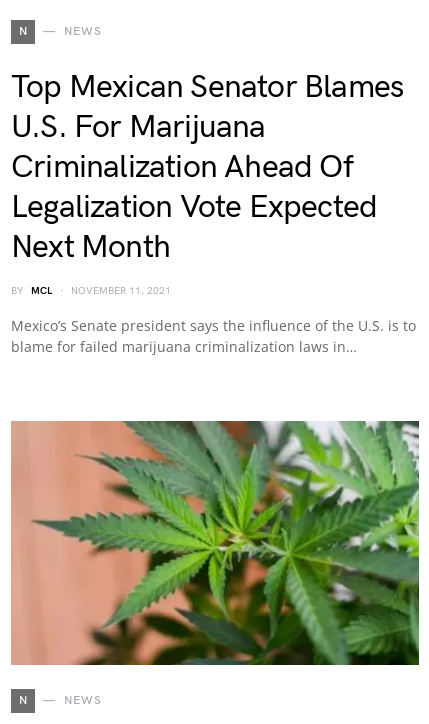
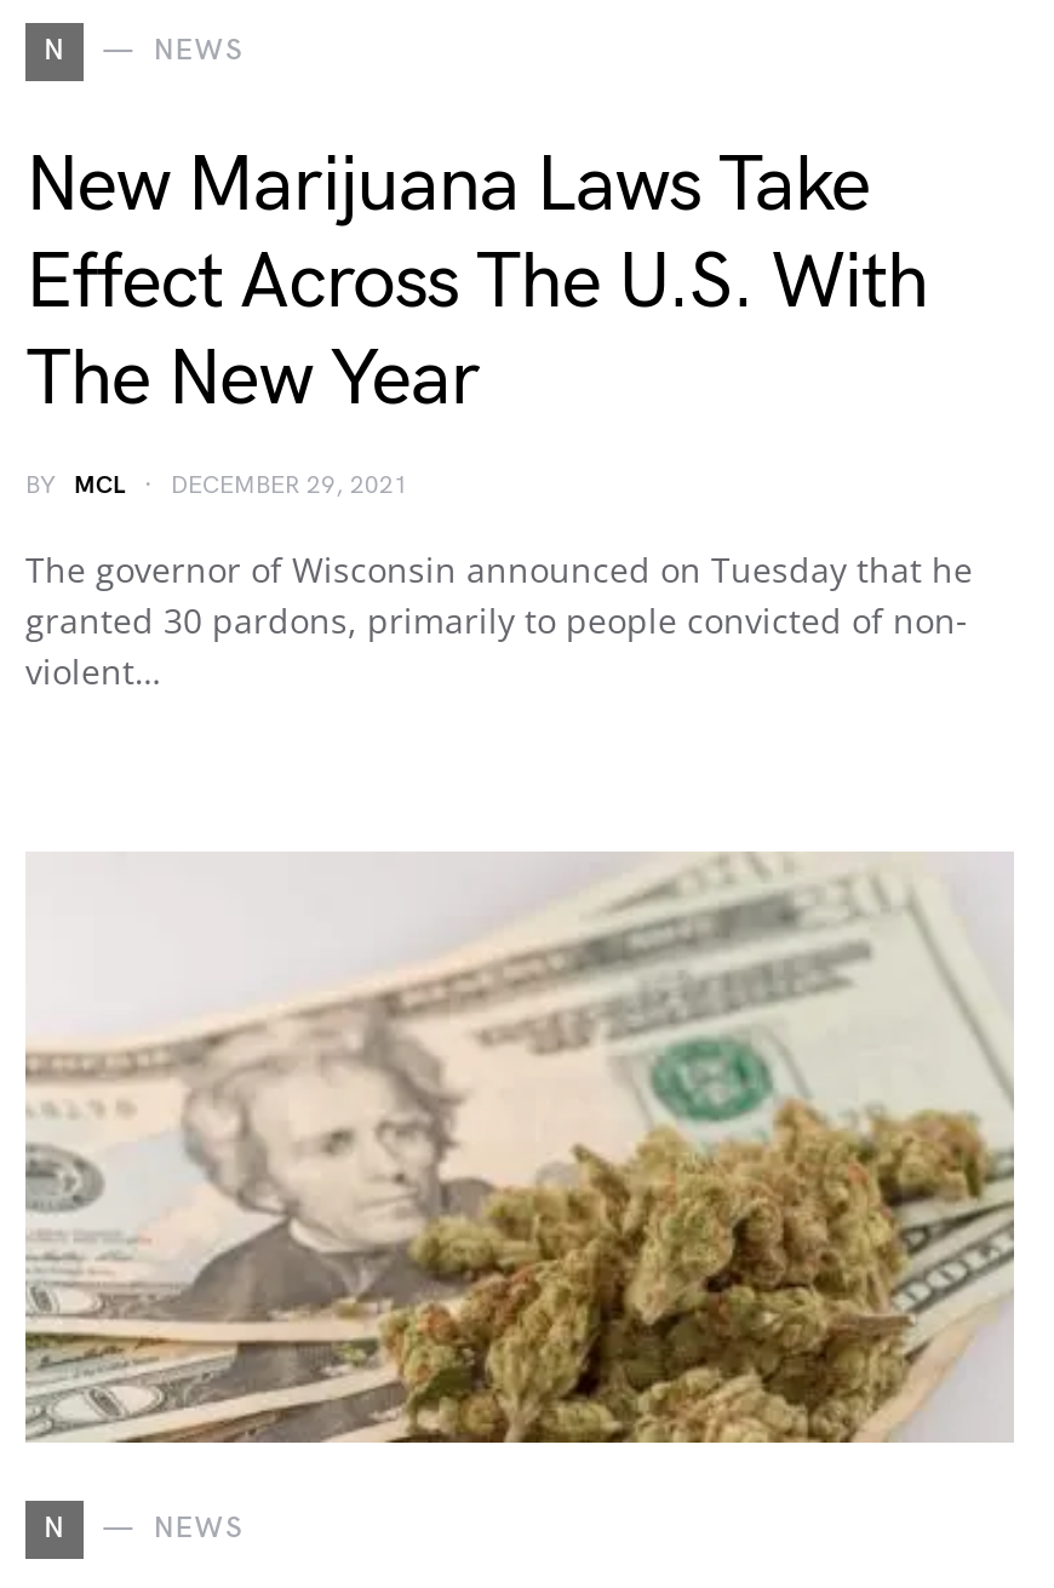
- Top Mexican Senator Blames
- U.S. For Marijuana
- Criminalization Ahead Of
- Legalization Vote Expected
- Next Month
+ New Marijuana Laws Take
+ Effect Across The U.S. With
+ The New Year

- BY MCL NOVEMBER 11, 2021
+ BY MCL DECEMBER 29, 2021

moved up: BY | MCL

- Mexico’s Senate president says the influence of the U.S. is to
- blame for failed marijuana criminalization laws in…
+ The governor of Wisconsin announced on Tuesday that he
+ granted 30 pardons, primarily to people convicted of non-
+ violent…

- [image]
+ [image]
